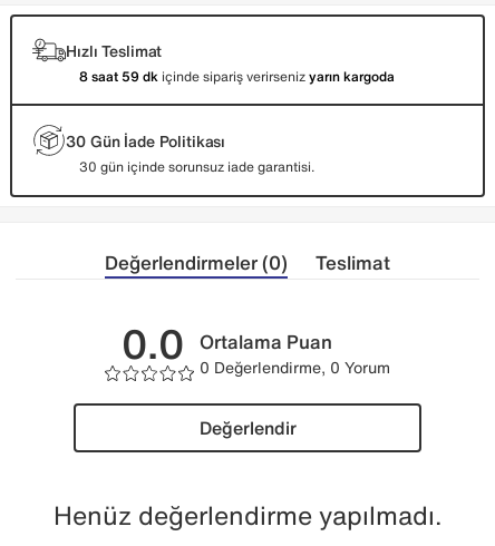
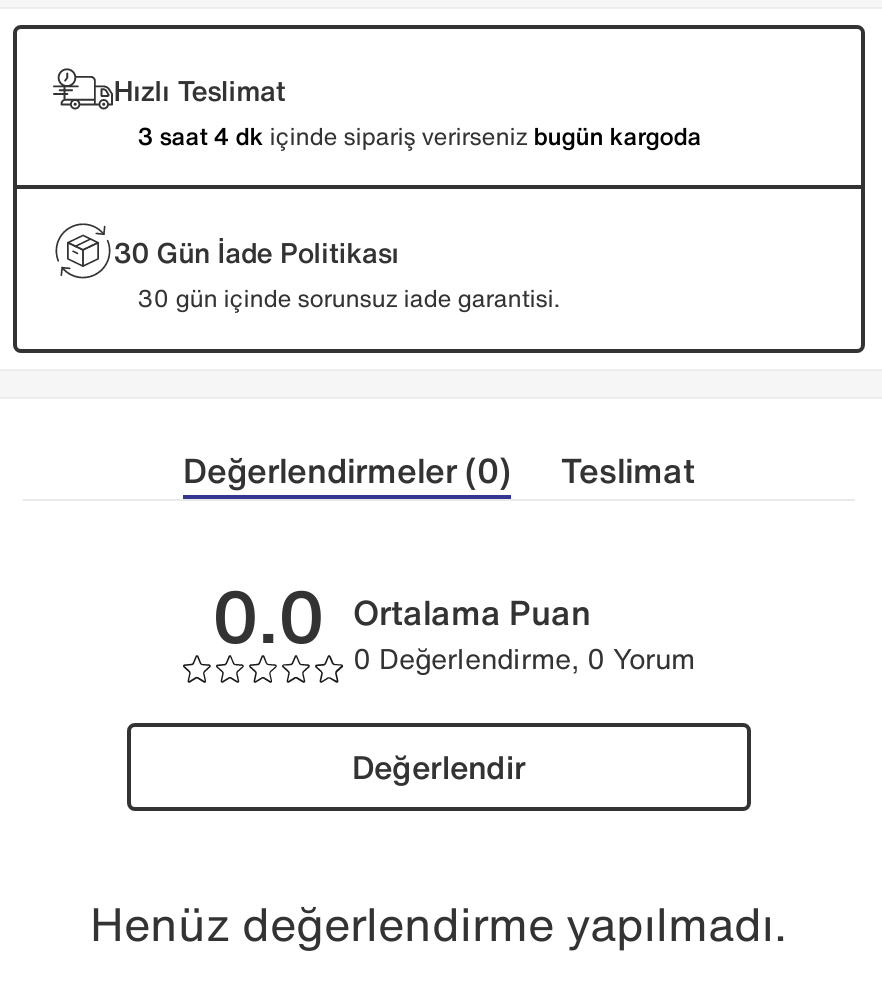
- 8 saat 59 dk içinde sipariş verirseniz yarın kargoda
+ 3 saat 4 dk içinde sipariş verirseniz bugün kargoda
